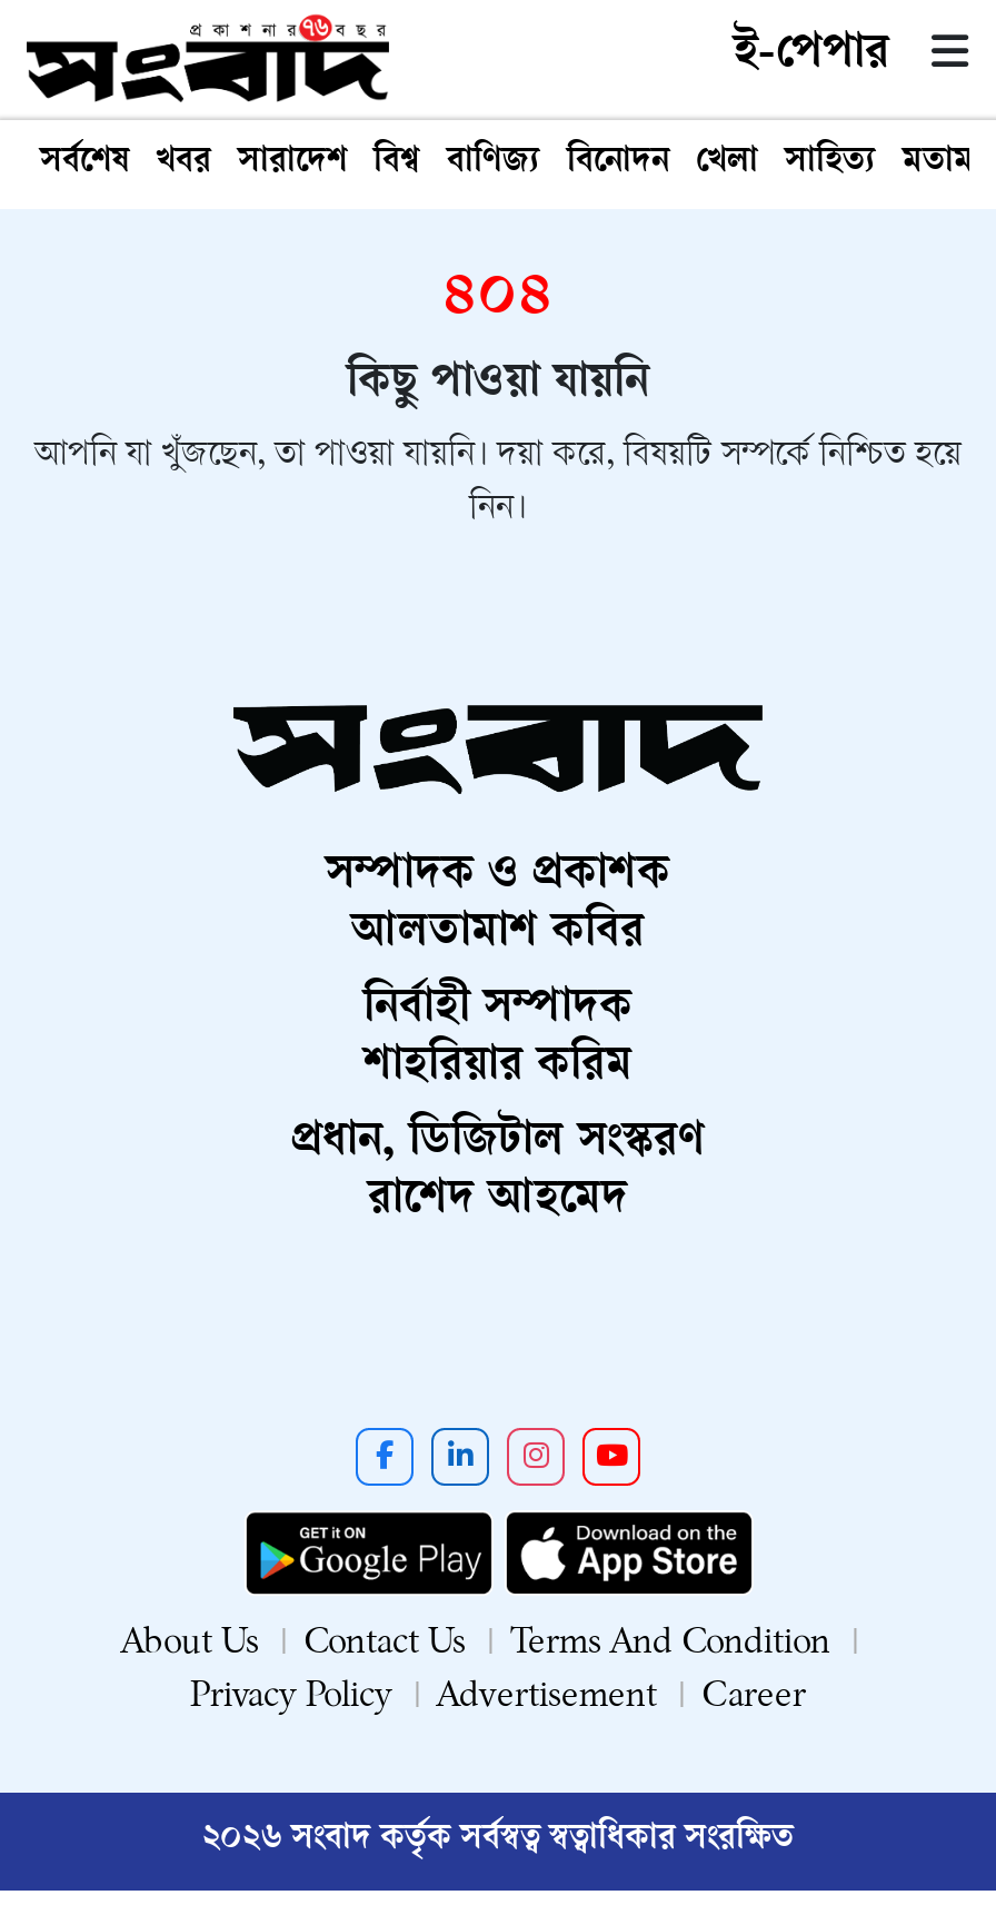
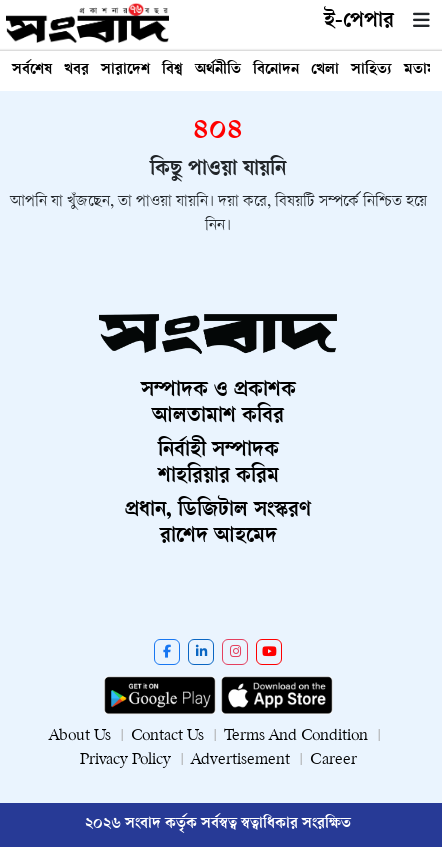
- বাণিজ্য
+ অর্থনীতি
